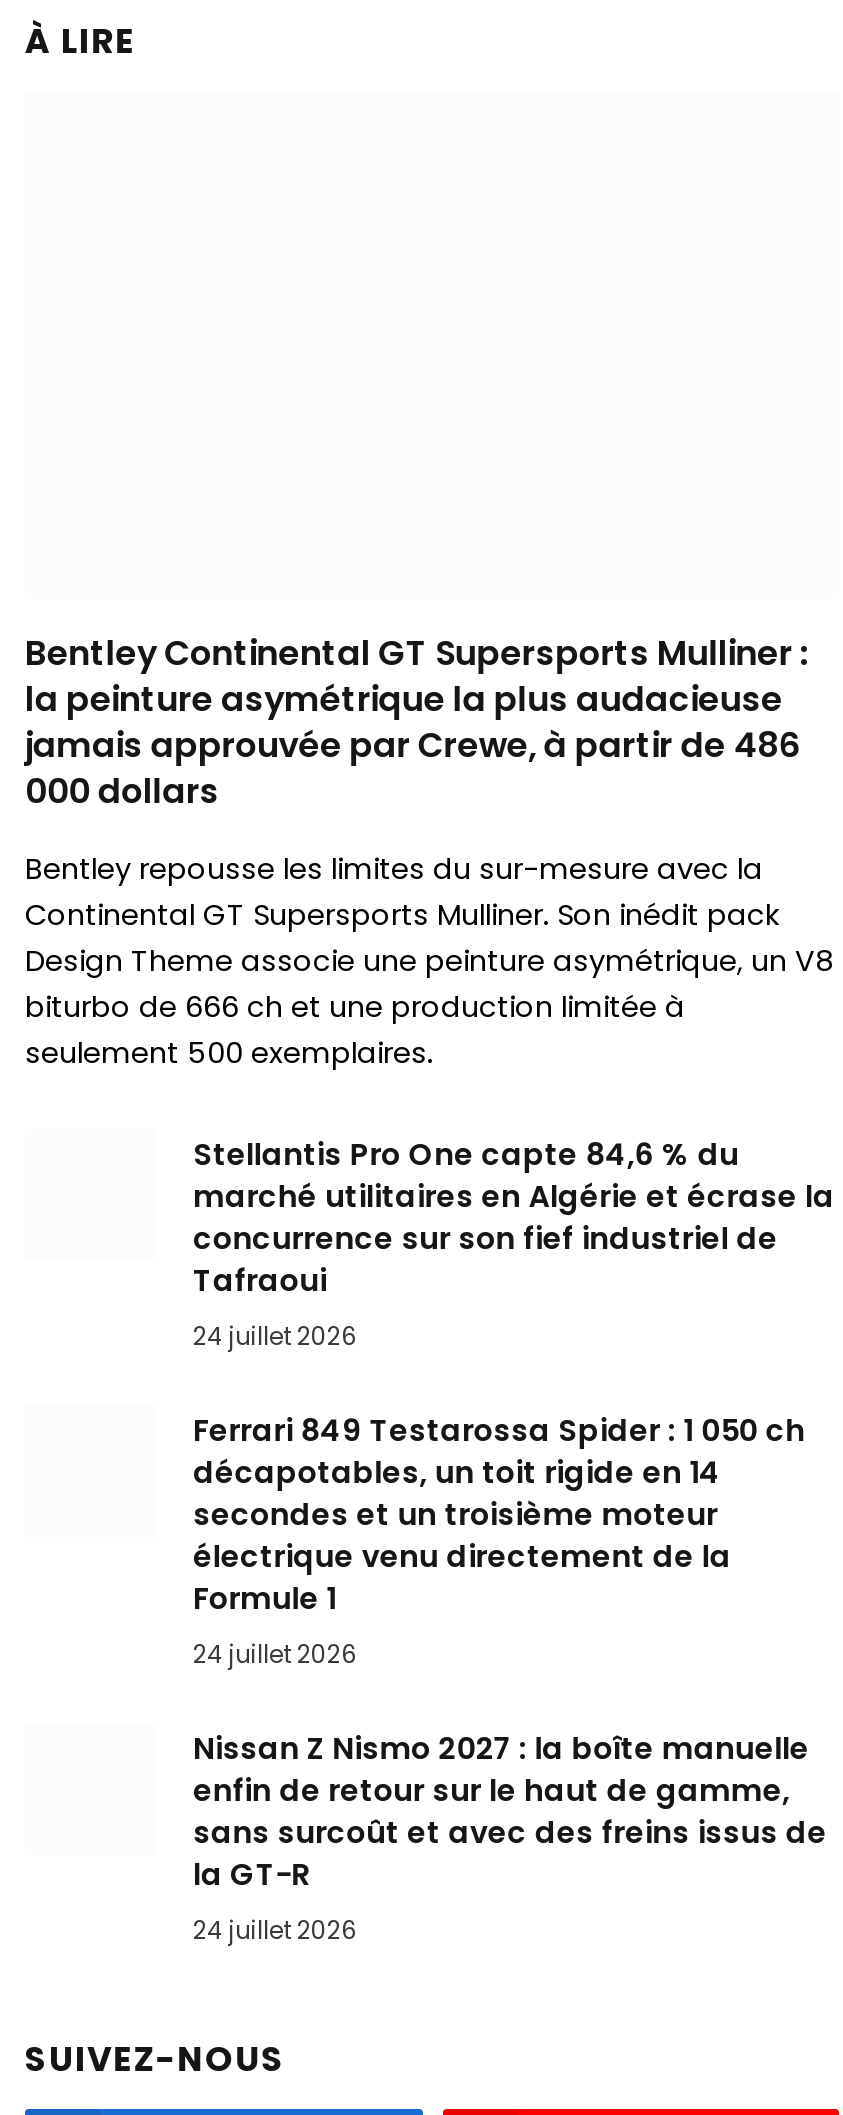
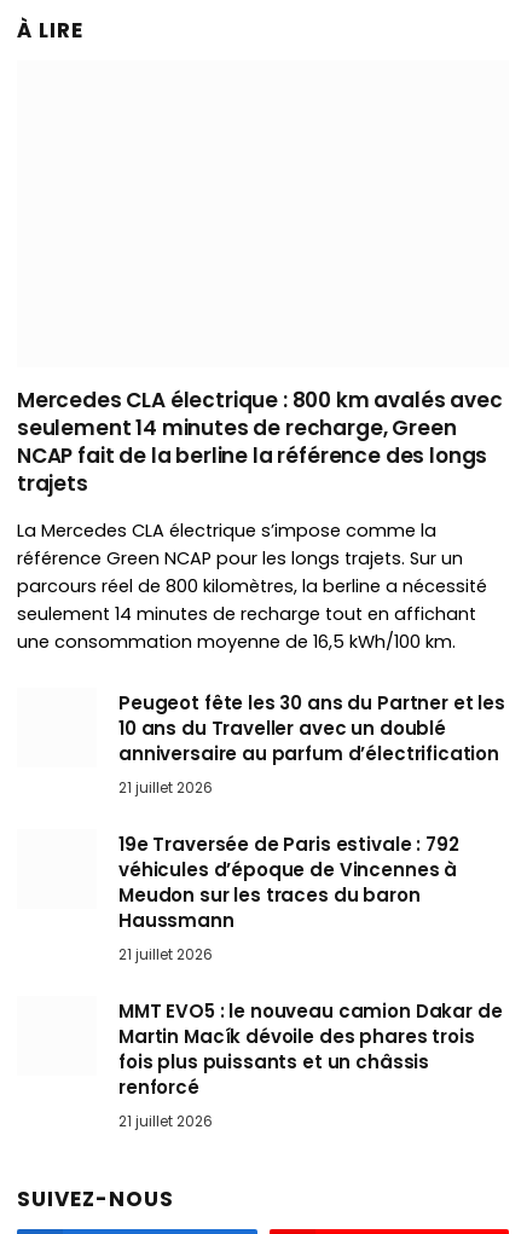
- Bentley Continental GT Supersports Mulliner :
- la peinture asymétrique la plus audacieuse
- jamais approuvée par Crewe, à partir de 486
- 000 dollars
+ Mercedes CLA électrique : 800 km avalés avec
+ seulement 14 minutes de recharge, Green
+ NCAP fait de la berline la référence des longs
+ trajets

- Bentley repousse les limites du sur-mesure avec la
- Continental GT Supersports Mulliner. Son inédit pack
- Design Theme associe une peinture asymétrique, un V8
- biturbo de 666 ch et une production limitée à
- seulement 500 exemplaires.
+ La Mercedes CLA électrique s’impose comme la
+ référence Green NCAP pour les longs trajets. Sur un
+ parcours réel de 800 kilomètres, la berline a nécessité
+ seulement 14 minutes de recharge tout en affichant
+ une consommation moyenne de 16,5 kWh/100 km.

- Stellantis Pro One capte 84,6 % du
- marché utilitaires en Algérie et écrase la
- concurrence sur son fief industriel de
- Tafraoui
- 24 juillet 2026
+ Peugeot fête les 30 ans du Partner et les
+ 10 ans du Traveller avec un doublé
+ anniversaire au parfum d’électrification
+ 21 juillet 2026

- Ferrari 849 Testarossa Spider : 1 050 ch
- décapotables, un toit rigide en 14
- secondes et un troisième moteur
- électrique venu directement de la
- Formule 1
- 24 juillet 2026
+ 19e Traversée de Paris estivale : 792
+ véhicules d’époque de Vincennes à
+ Meudon sur les traces du baron
+ Haussmann
+ 21 juillet 2026

- Nissan Z Nismo 2027 : la boîte manuelle
- enfin de retour sur le haut de gamme,
- sans surcoût et avec des freins issus de
- la GT-R
- 24 juillet 2026
+ MMT EVO5 : le nouveau camion Dakar de
+ Martin Macík dévoile des phares trois
+ fois plus puissants et un châssis
+ renforcé
+ 21 juillet 2026
